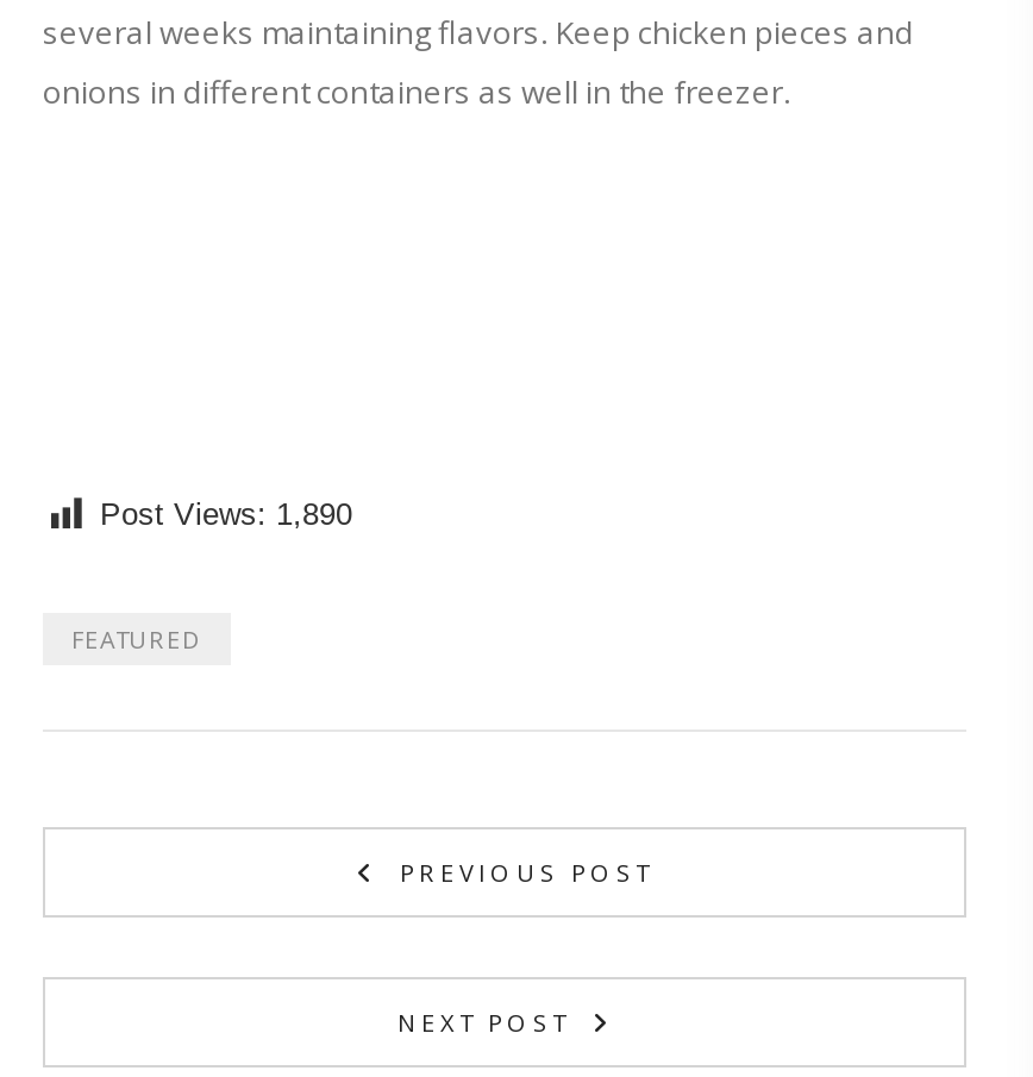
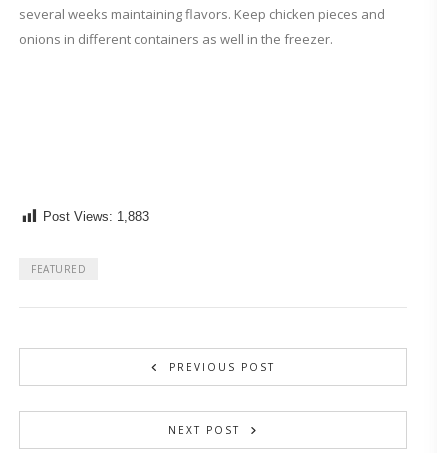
- Post Views: 1,890
+ Post Views: 1,883
